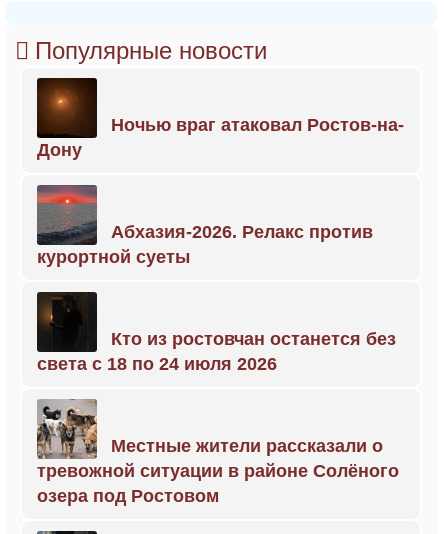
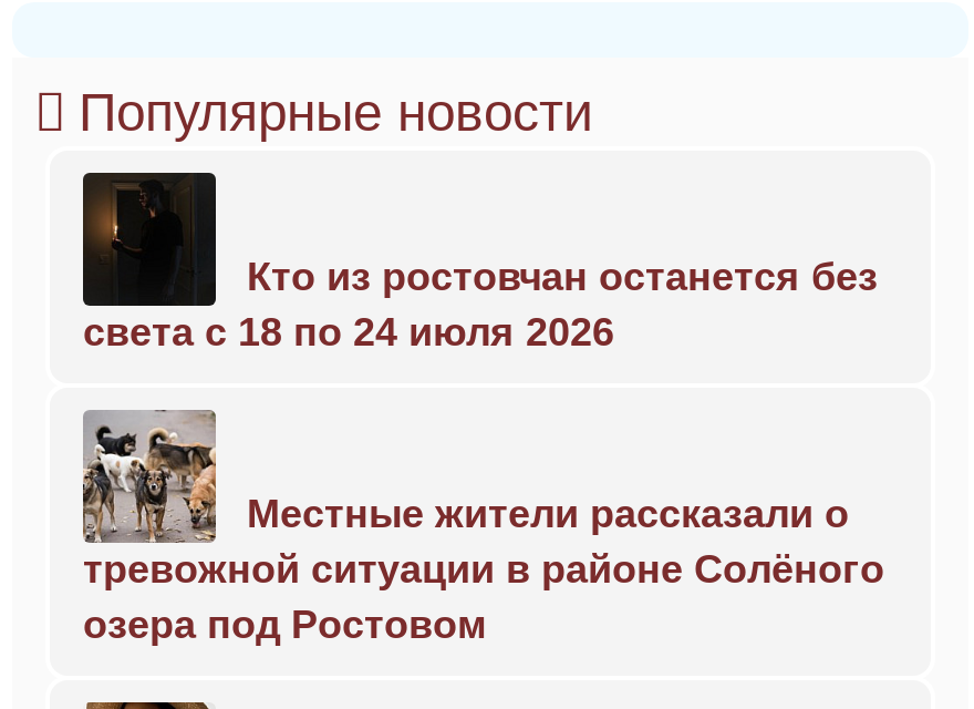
- [image]
- Ночью враг атаковал Ростов-на-
- Дону

- [image]
- Абхазия-2026. Релакс против
- курортной суеты
